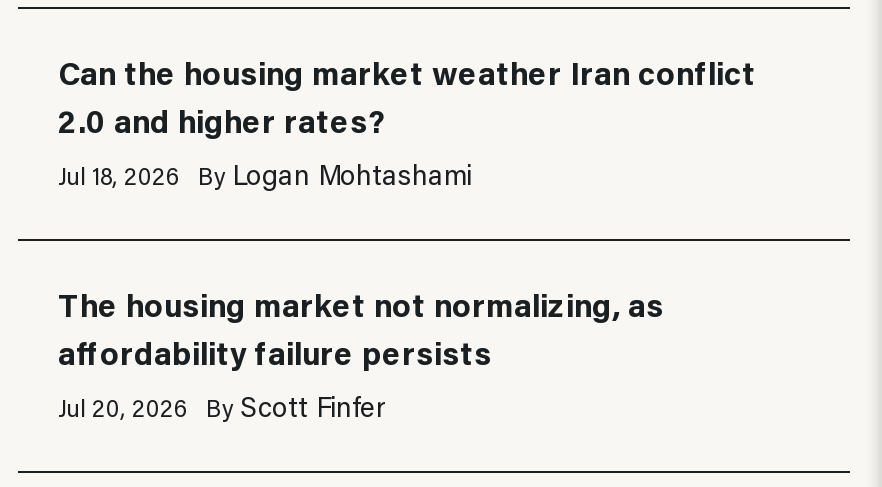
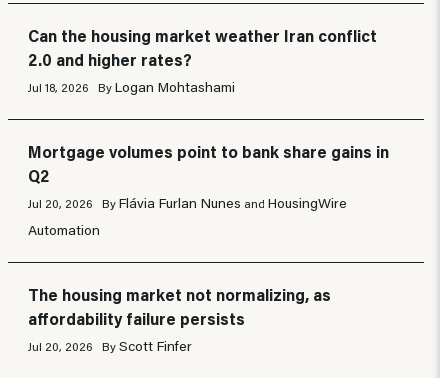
+ Mortgage volumes point to bank share gains in
+ Q2
+ Jul 20, 2026
+ By Flávia Furlan Nunes and HousingWire
+ Automation
